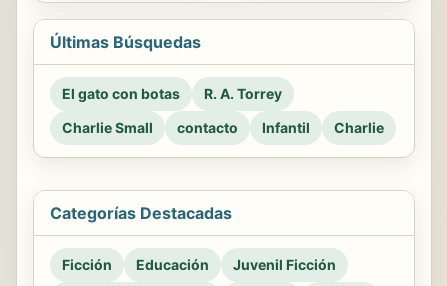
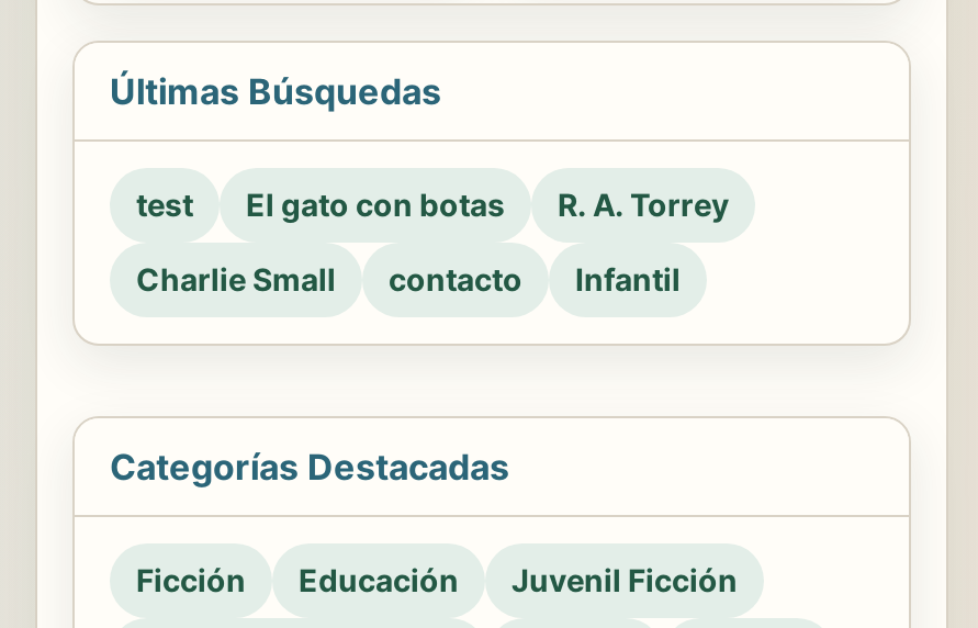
+ test

- Charlie
